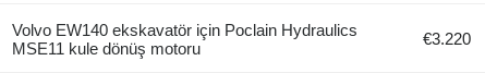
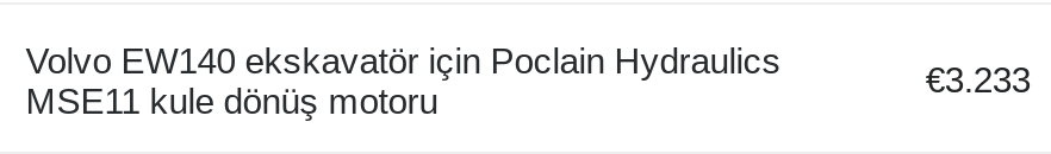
- €3.220
+ €3.233
